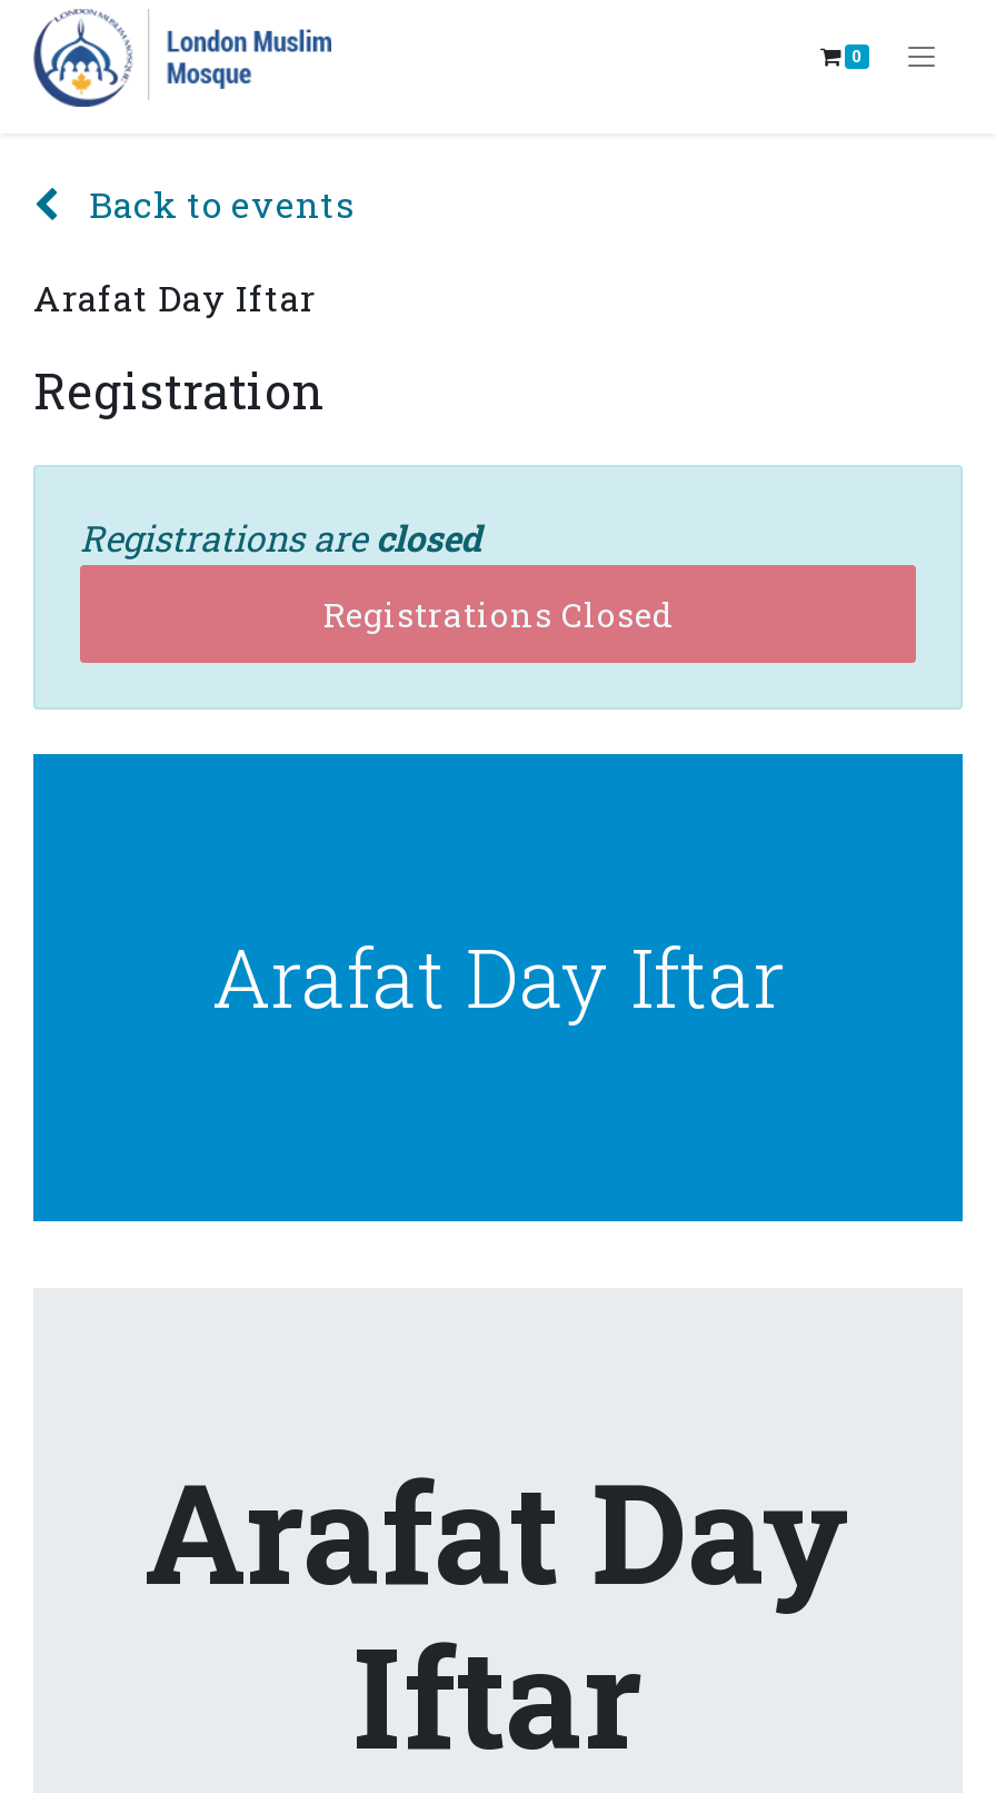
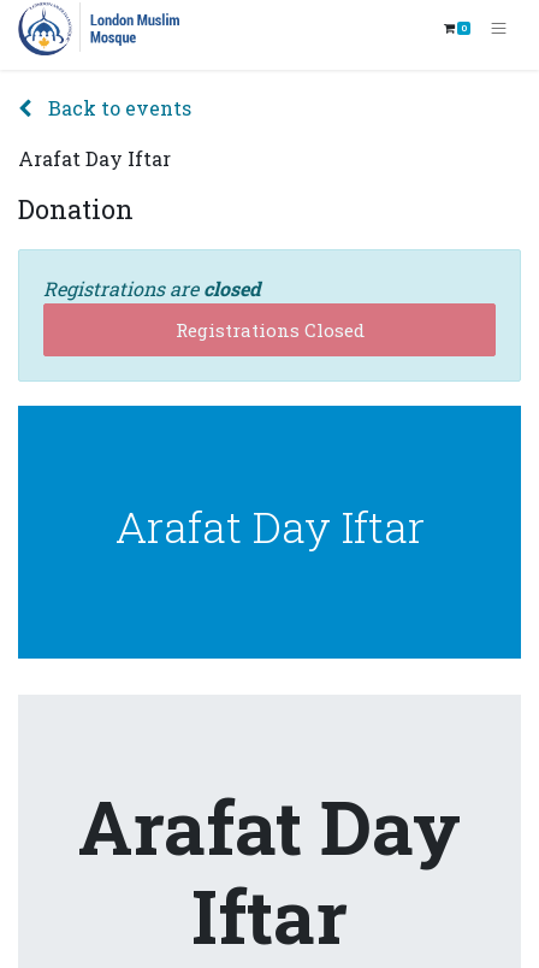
- Registration
+ Donation
